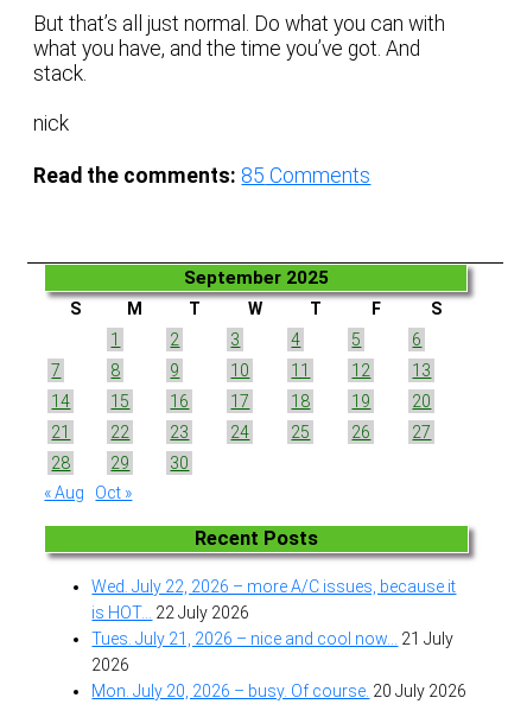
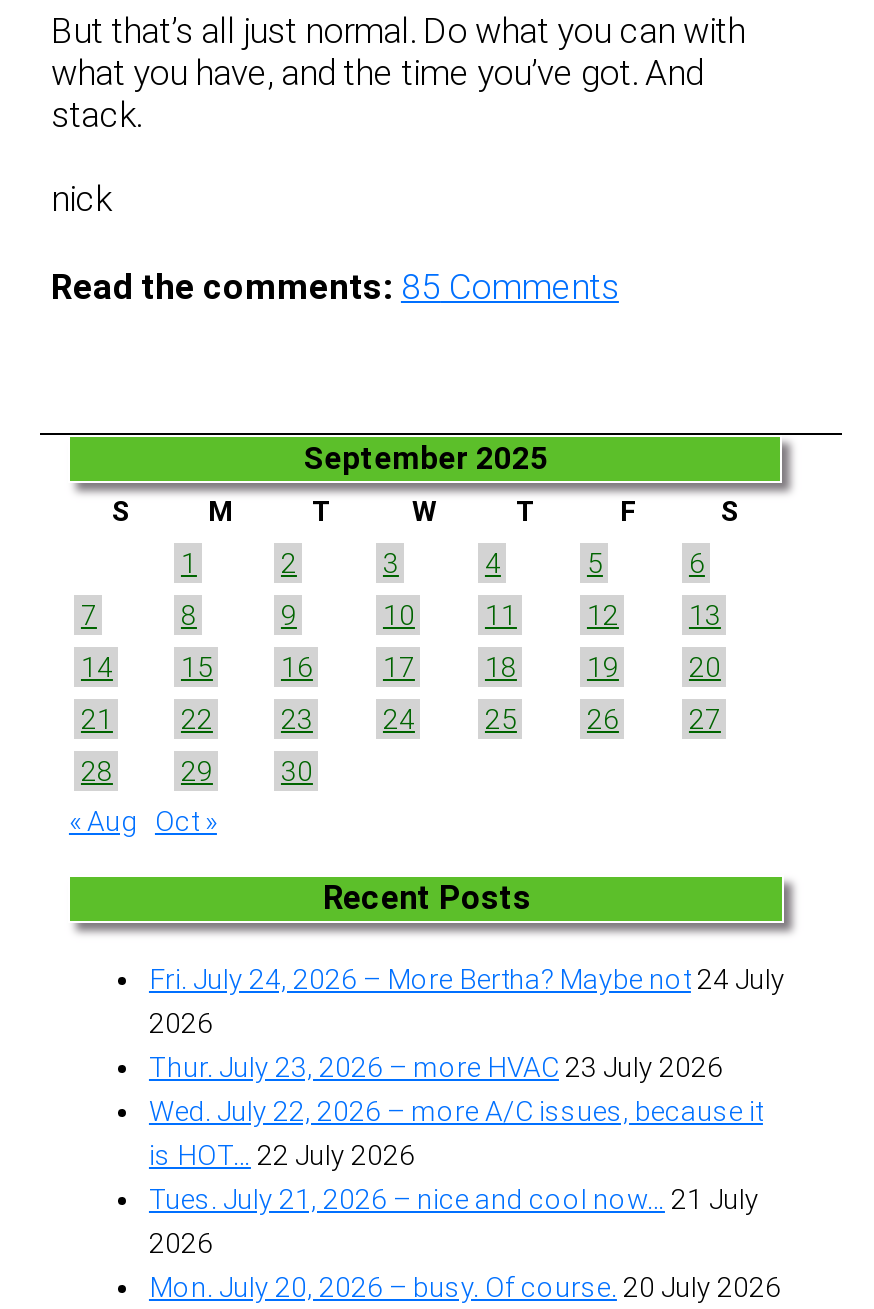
+ Fri. July 24, 2026 – More Bertha? Maybe not 24 July
+ 2026
+ Thur. July 23, 2026 – more HVAC 23 July 2026
